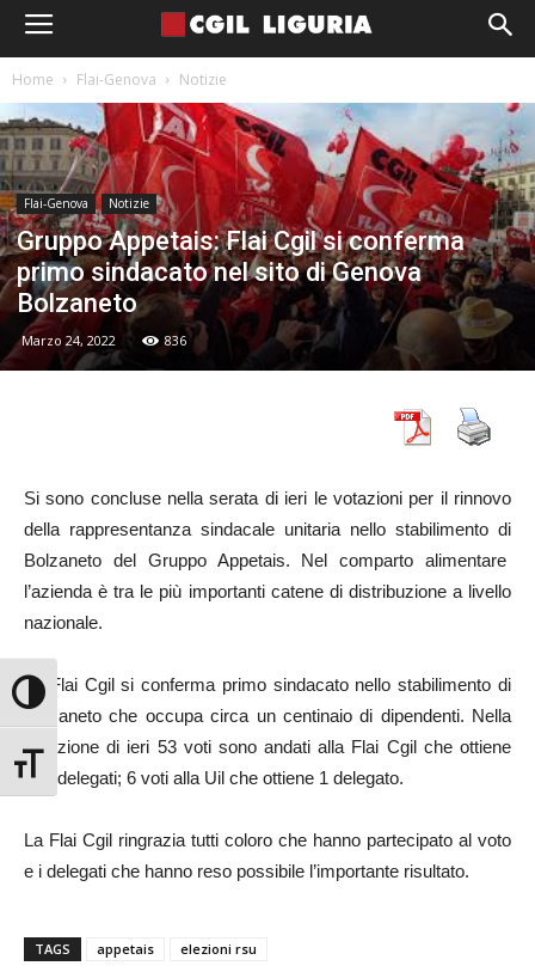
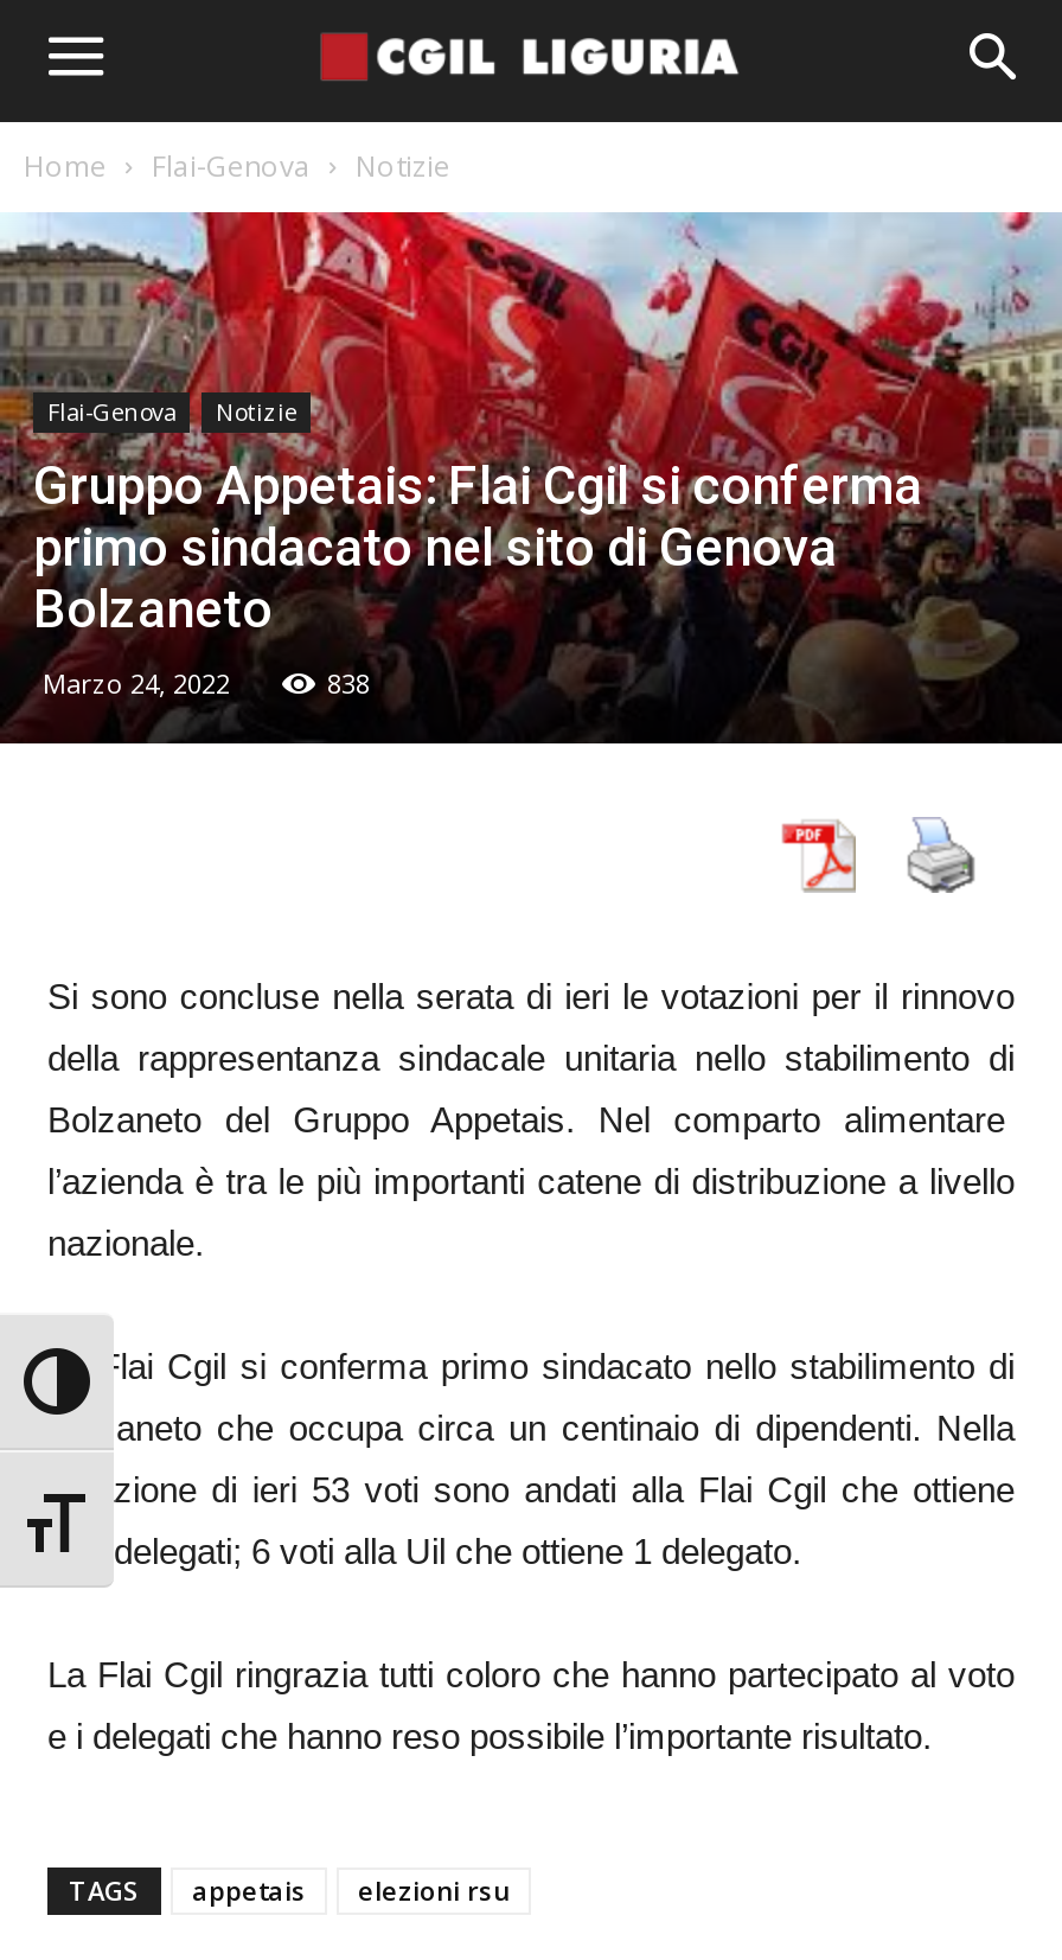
- 836
+ 838
